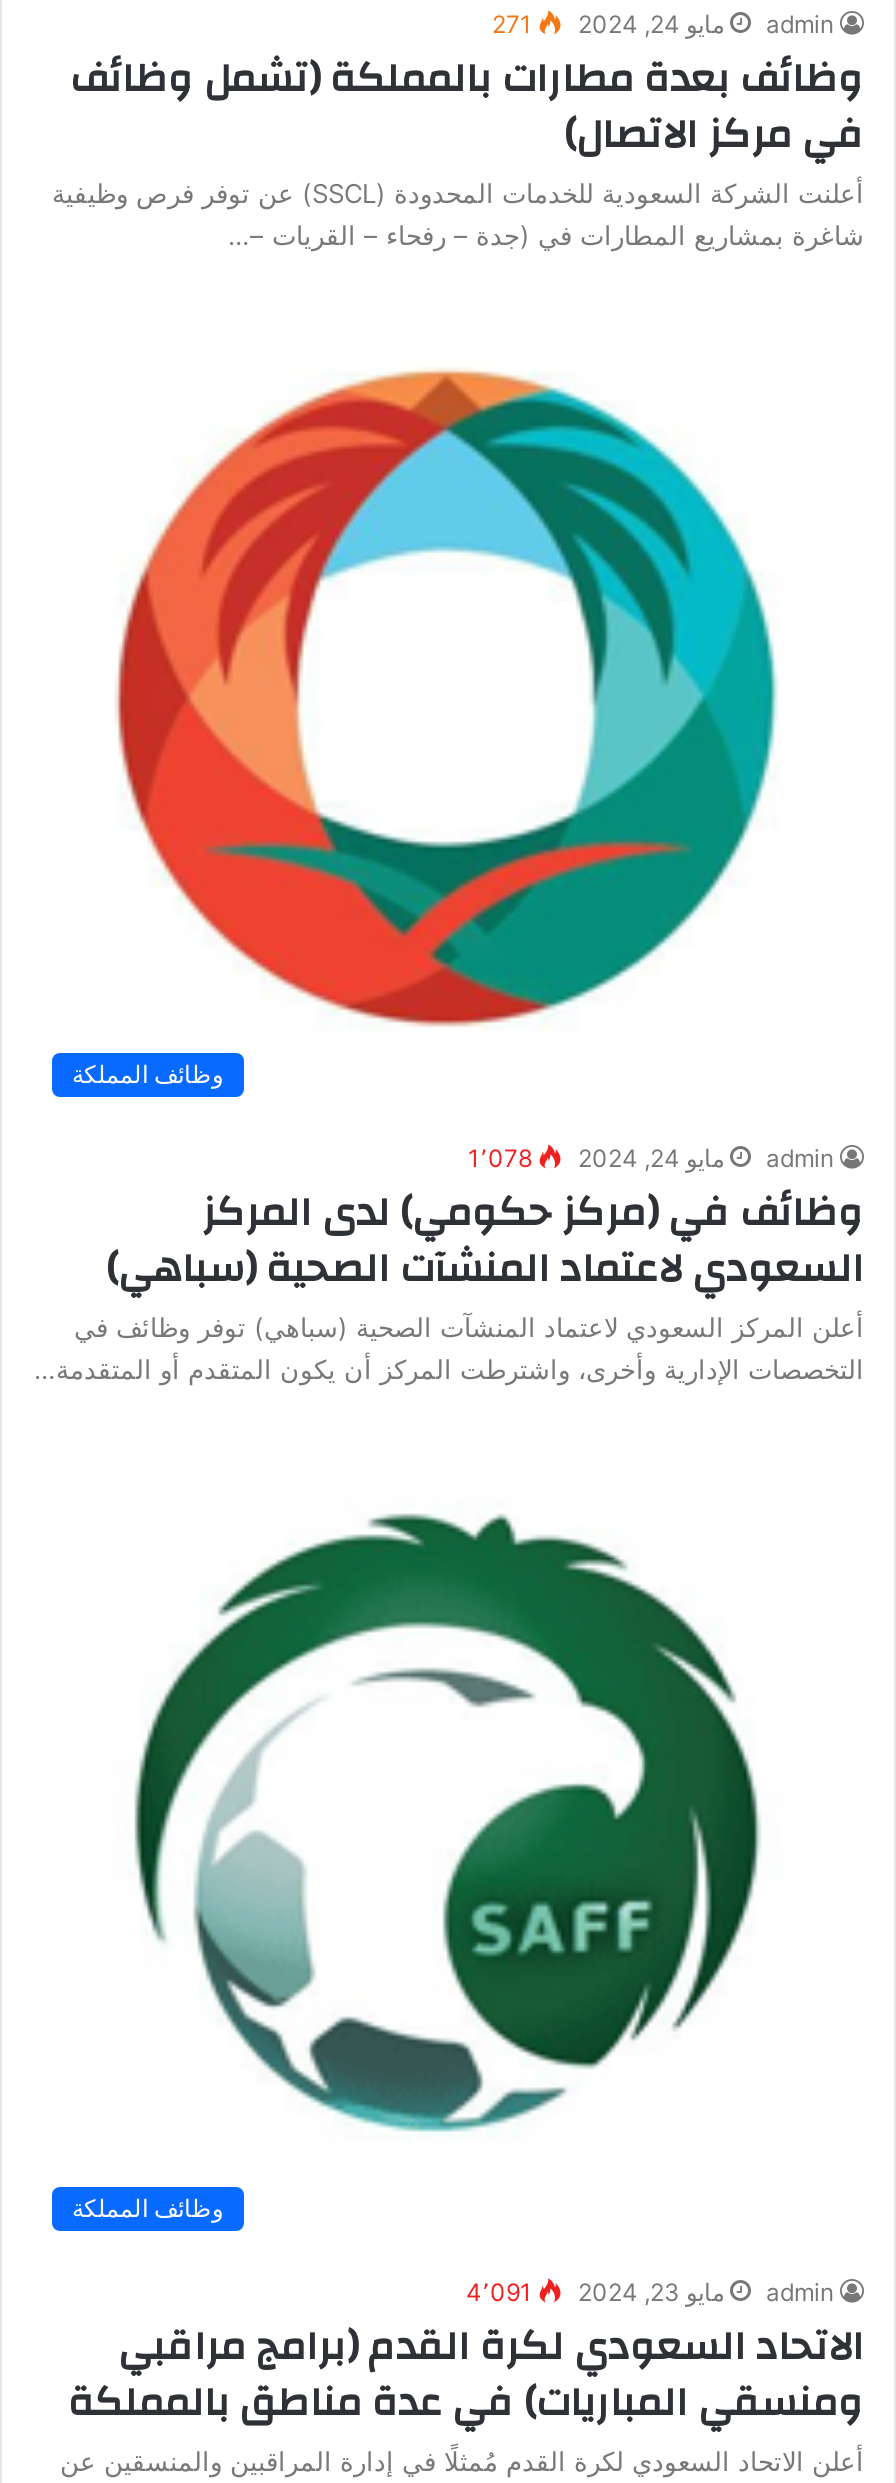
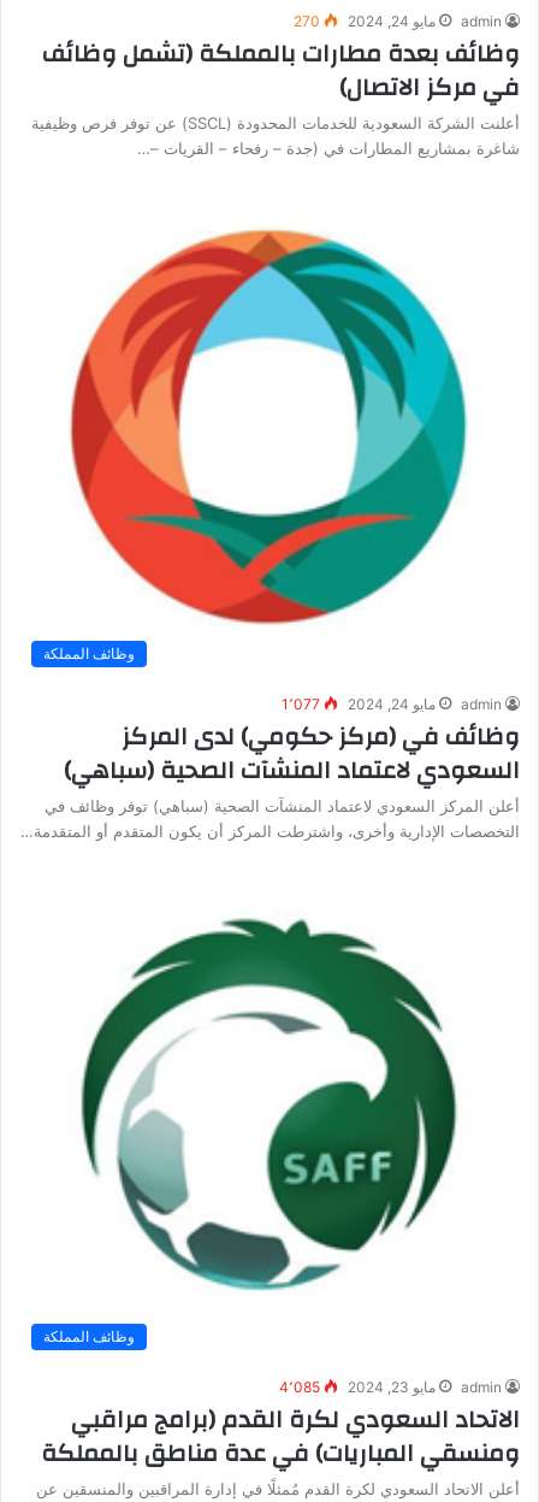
- 271
+ 270

- 1٬078
+ 1٬077

- 4٬091
+ 4٬085
